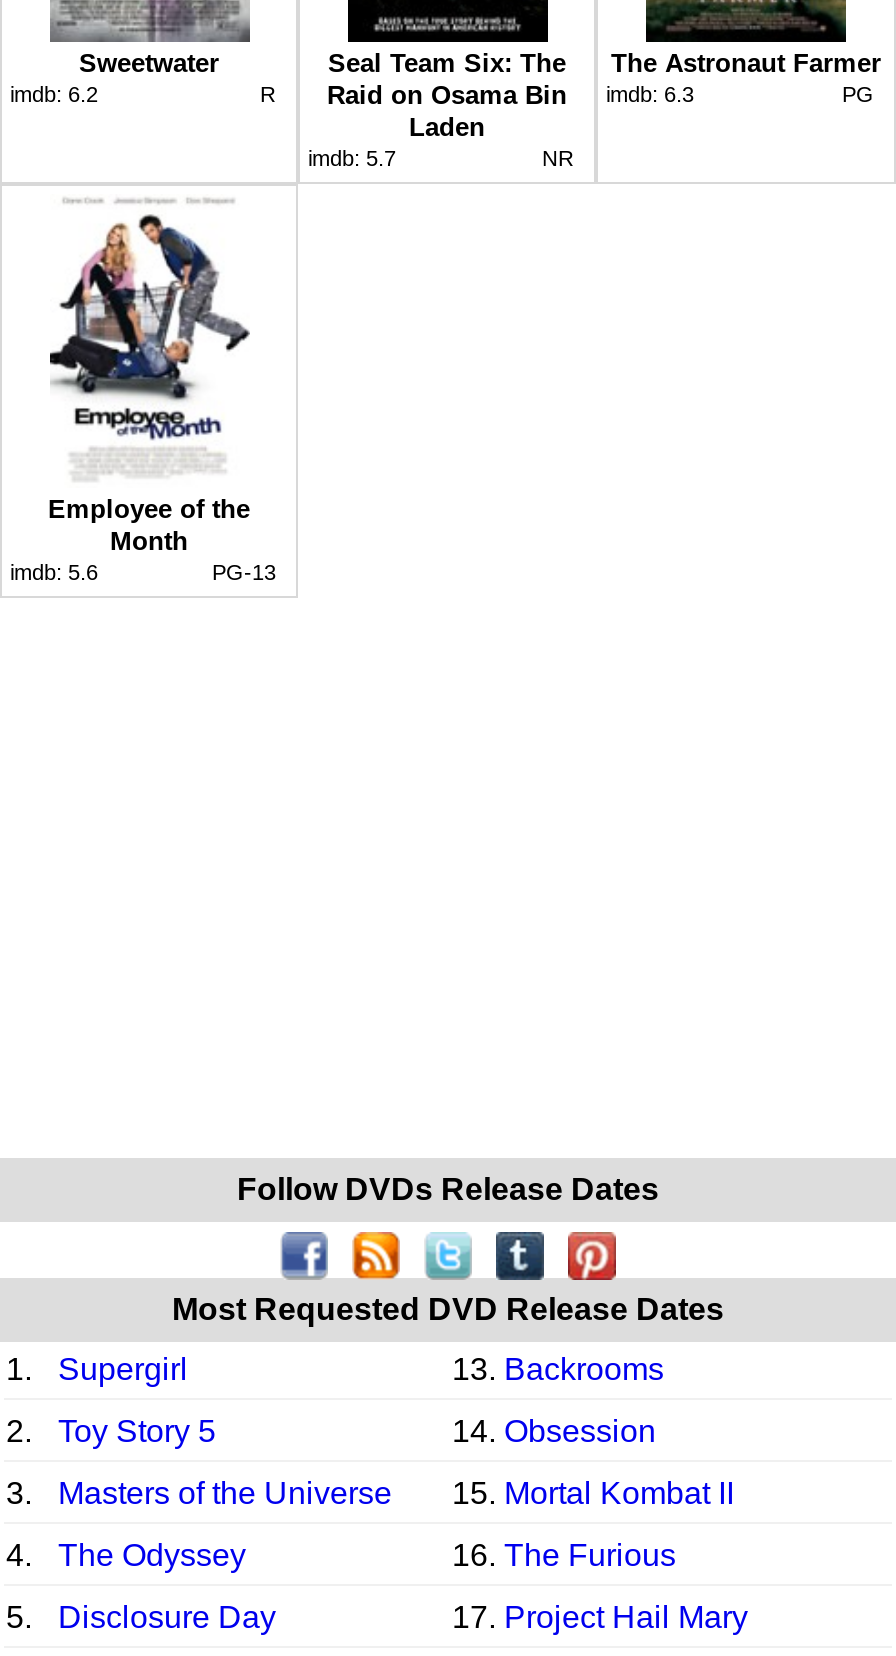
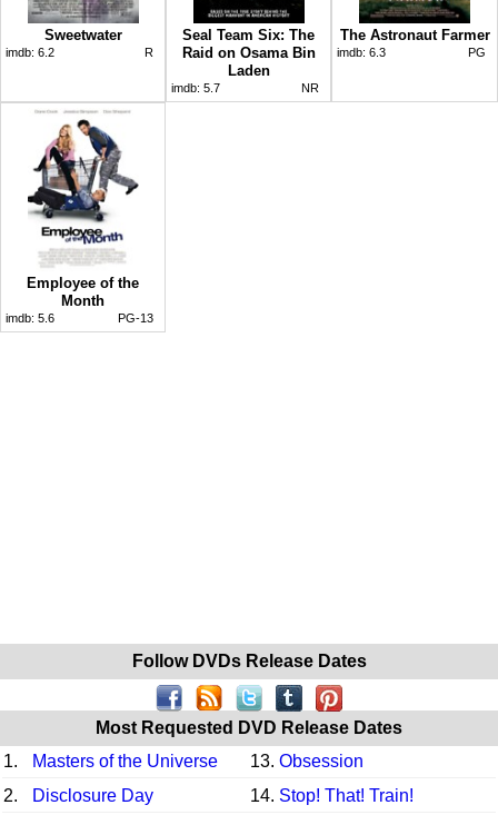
- Supergirl
- 13. Backrooms
- 2.
- Toy Story 5
- 14. Obsession
- 3.

- 15. Mortal Kombat II
- 4.
- The Odyssey
- 16. The Furious
- 5.
+ 13. Obsession
+ 2.

- 17. Project Hail Mary
+ 14. Stop! That! Train!
